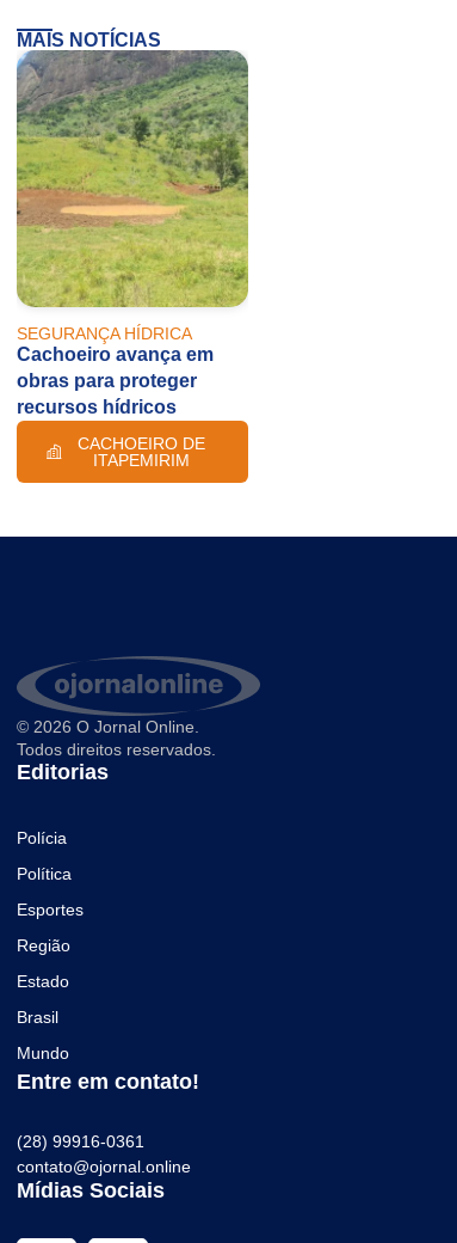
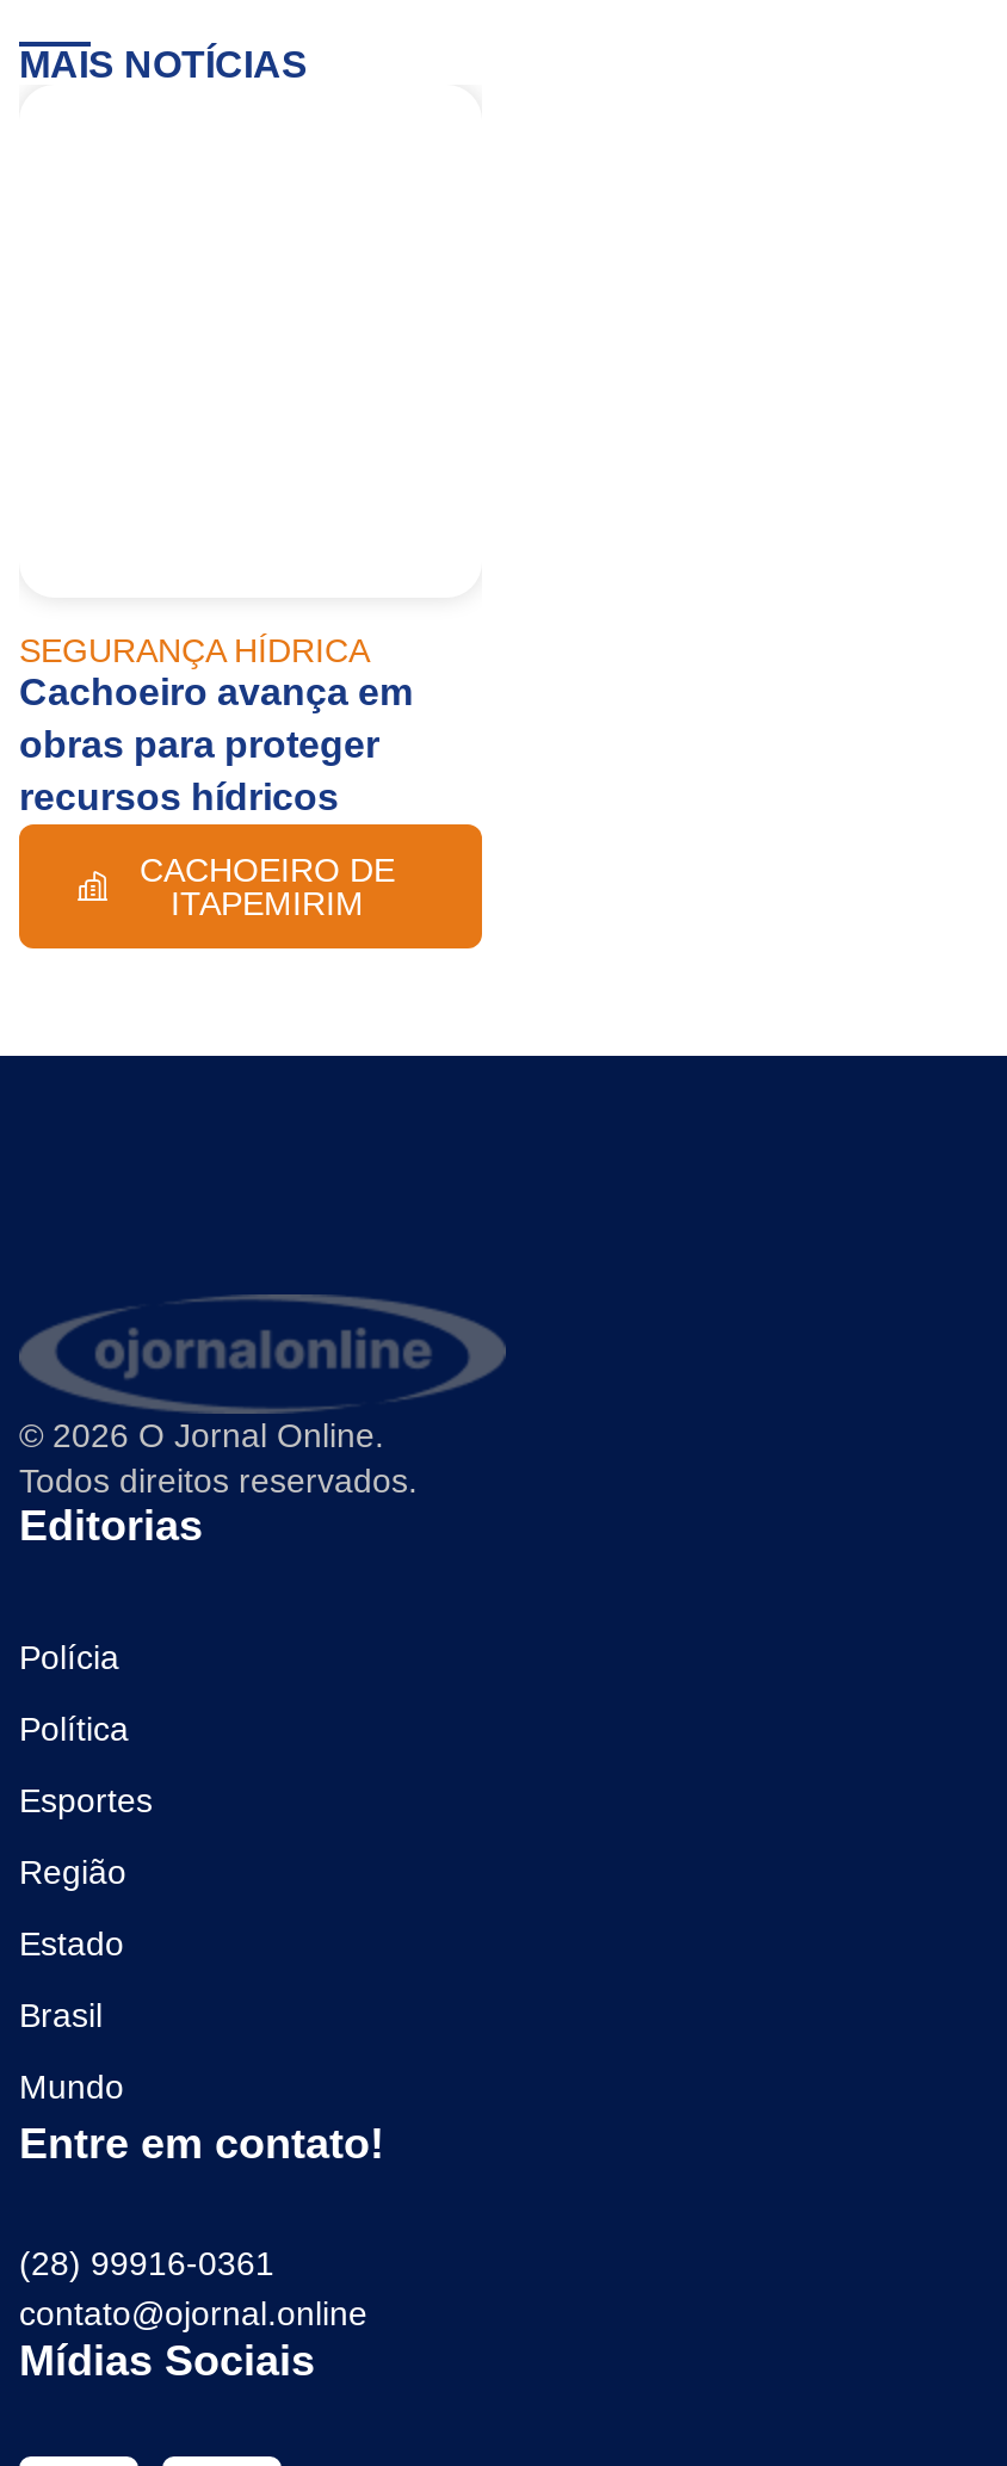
- [image]
